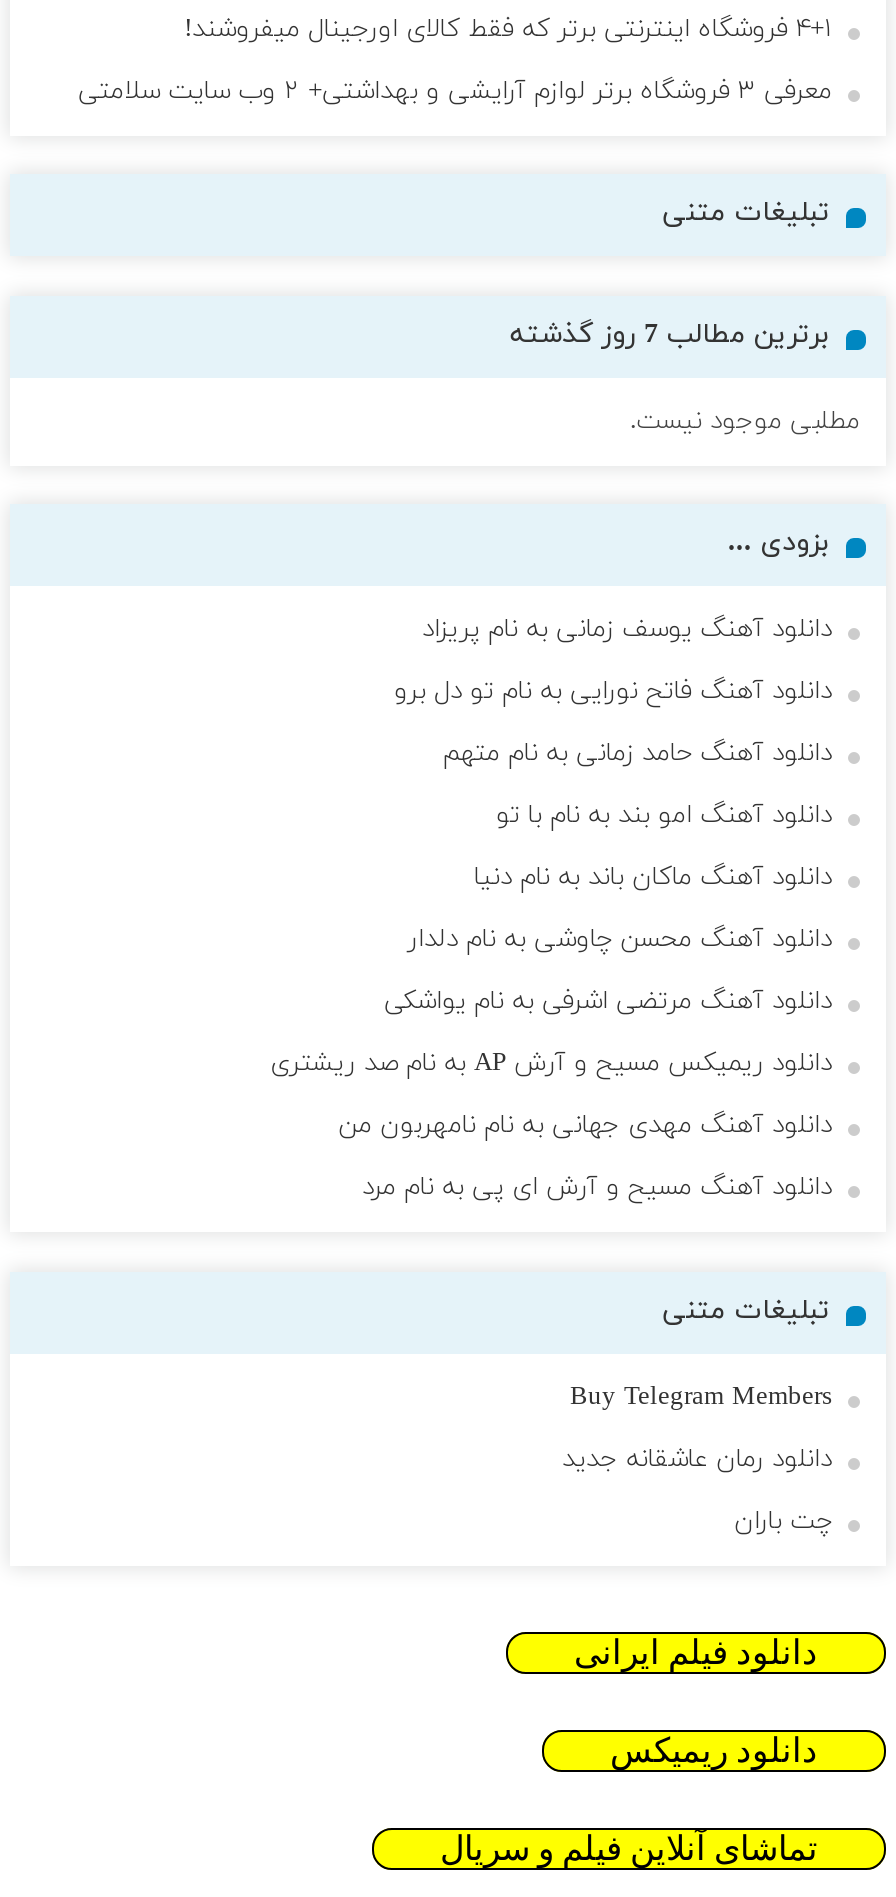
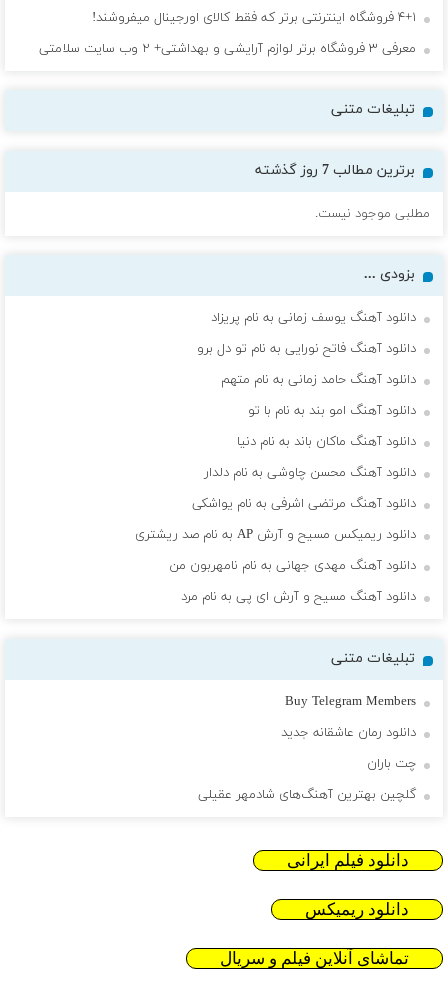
+ گلچین بهترین آهنگ‌های شادمهر عقیلی
